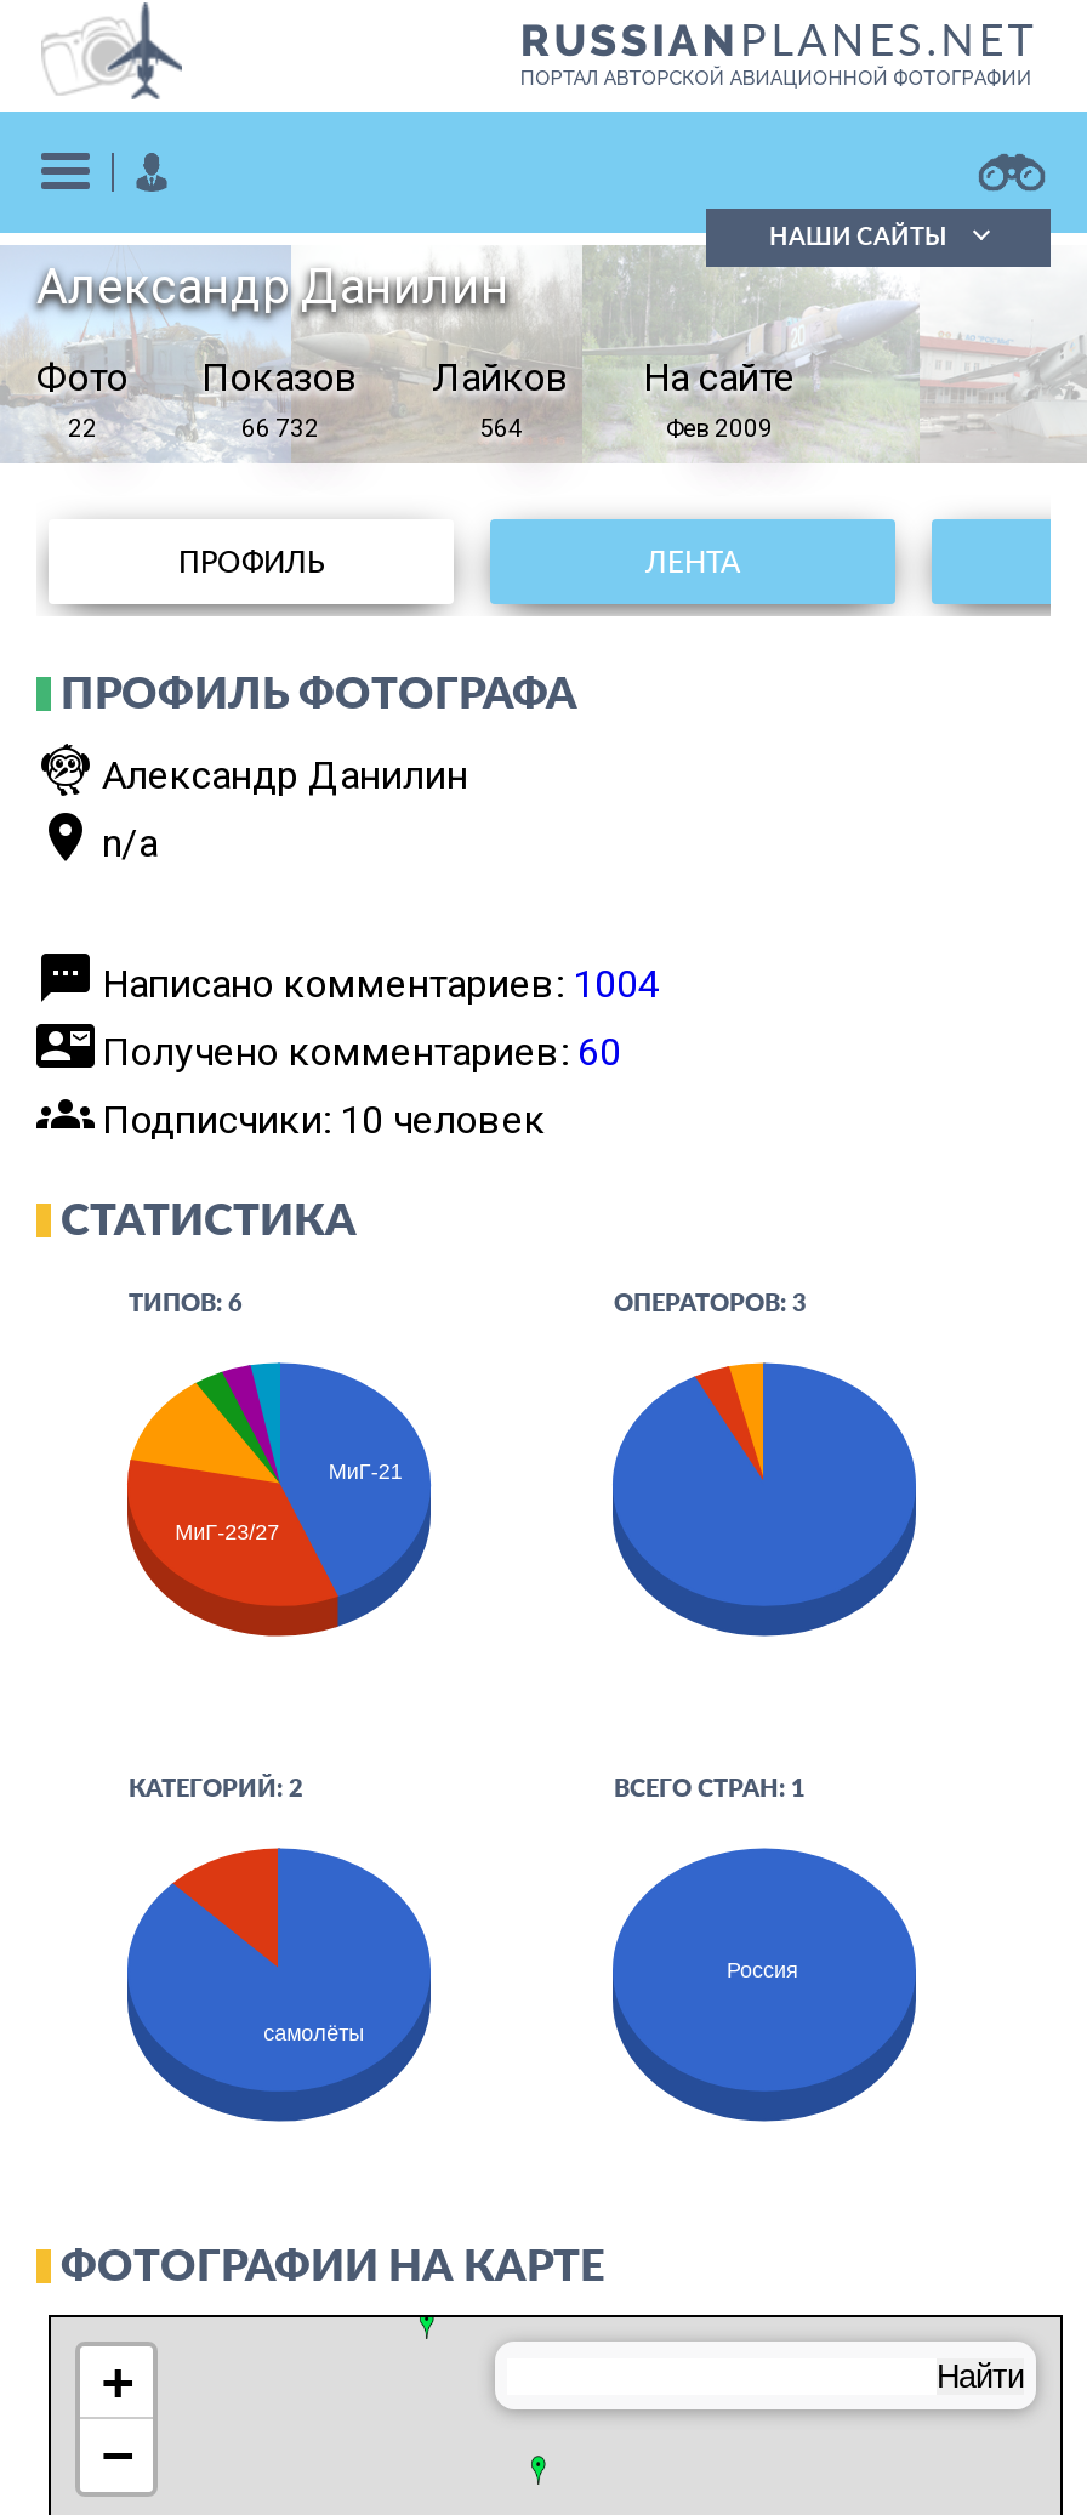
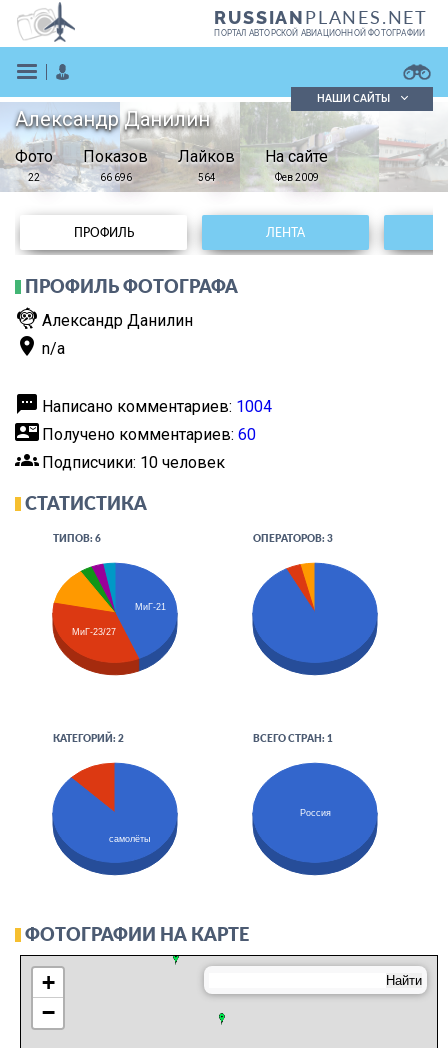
- 66 732
+ 66 696
